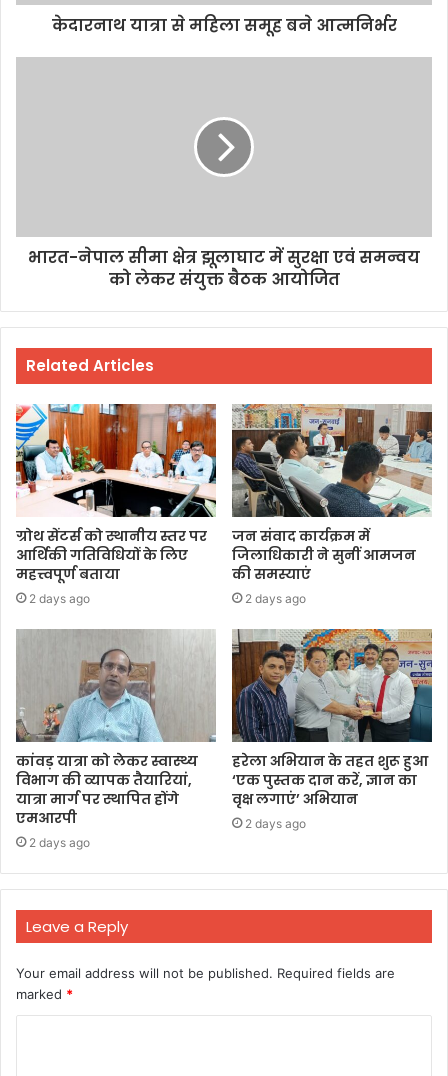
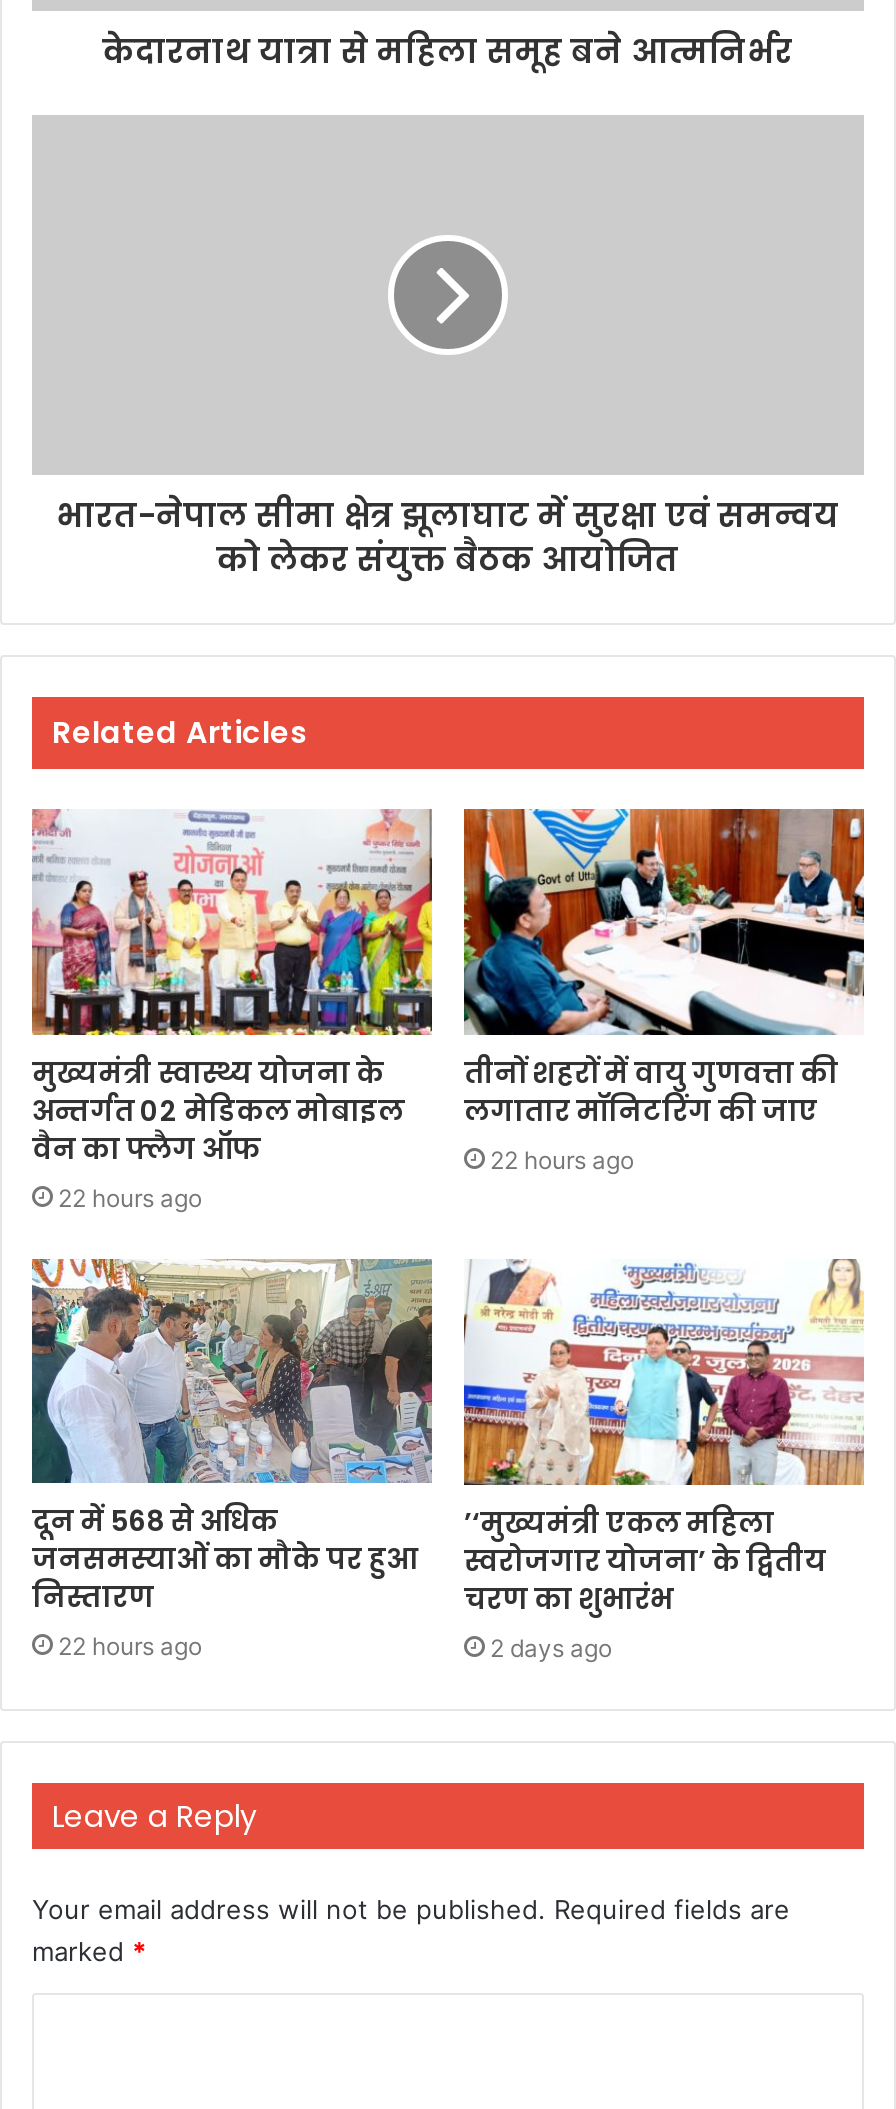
- [image]
- ग्रोथ सेंटर्स को स्थानीय स्तर पर
- आर्थिकी गतिविधियों के लिए
- महत्त्वपूर्ण बताया
- 2 days ago
+ [image]
+ मुख्यमंत्री स्वास्थ्य योजना के
+ अन्तर्गत 02 मेडिकल मोबाइल
+ वैन का फ्लैग ऑफ
+ 22 hours ago

- [image]
- जन संवाद कार्यक्रम में
- जिलाधिकारी ने सुनीं आमजन
- की समस्याएं
- 2 days ago
+ [image]
+ तीनों शहरों में वायु गुणवत्ता की
+ लगातार मॉनिटरिंग की जाए
+ 22 hours ago

- [image]
- कांवड़ यात्रा को लेकर स्वास्थ्य
- विभाग की व्यापक तैयारियां,
- यात्रा मार्ग पर स्थापित होंगे
- एमआरपी
- 2 days ago
+ [image]
+ दून में 568 से अधिक
+ जनसमस्याओं का मौके पर हुआ
+ निस्तारण
+ 22 hours ago

- [image]
- हरेला अभियान के तहत शुरू हुआ
- ‘एक पुस्तक दान करें, ज्ञान का
- वृक्ष लगाएं’ अभियान
+ [image]
+ ’‘मुख्यमंत्री एकल महिला
+ स्वरोजगार योजना’ के द्वितीय
+ चरण का शुभारंभ
